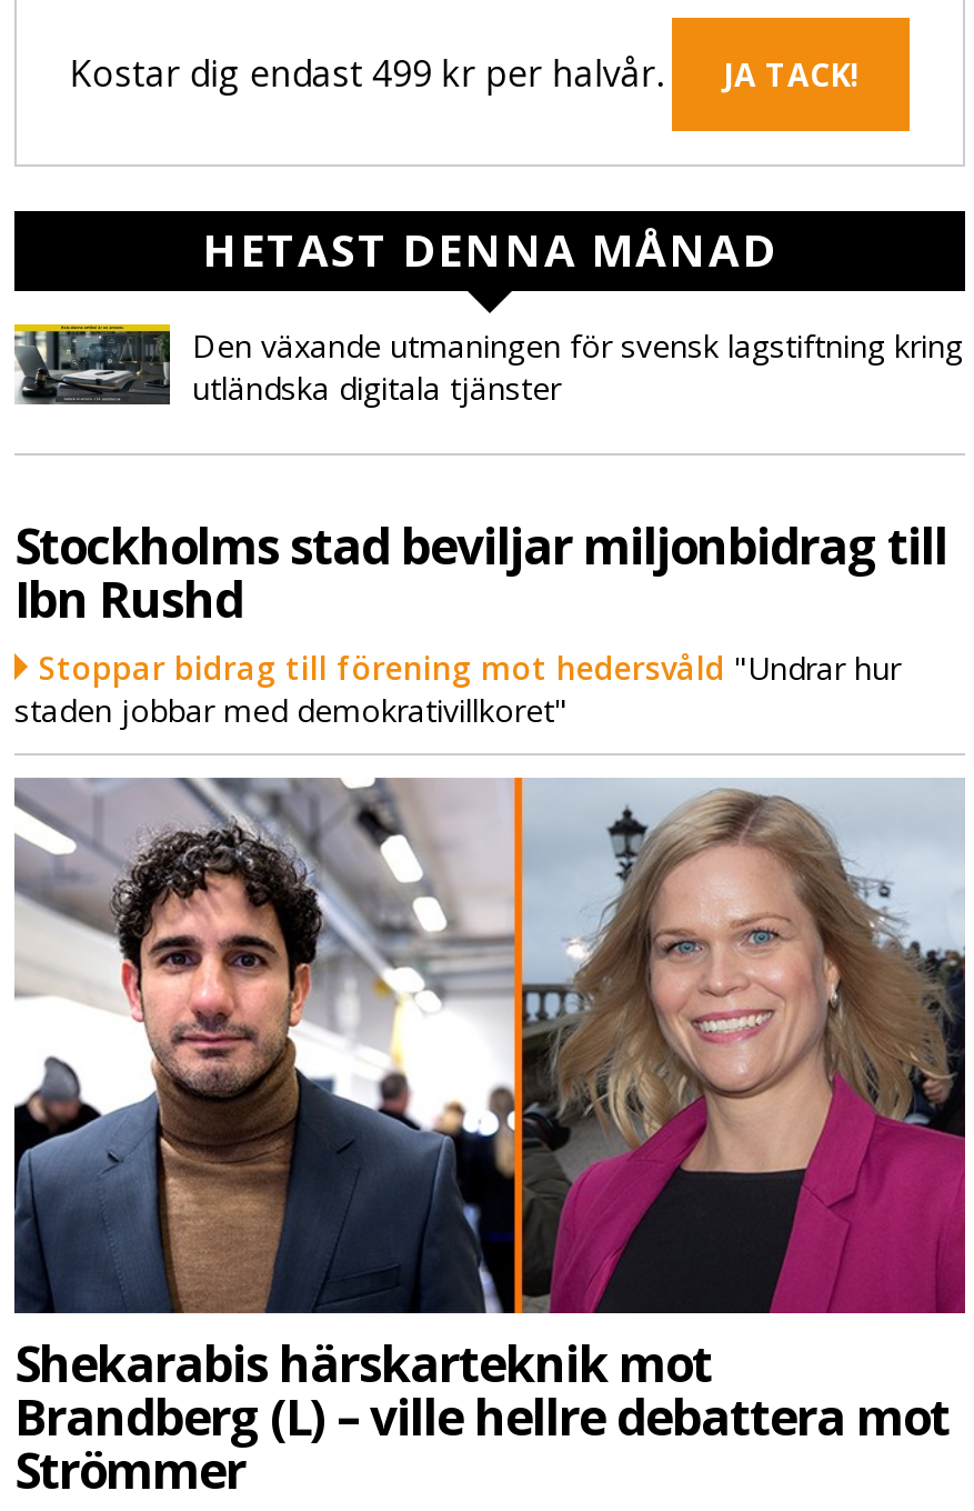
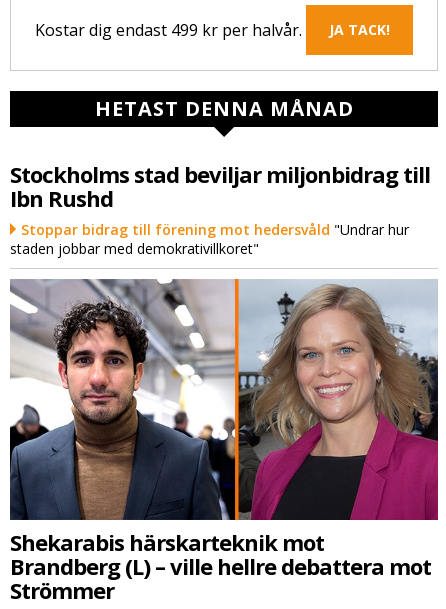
- [image]
- Den växande utmaningen för svensk lagstiftning kring
- utländska digitala tjänster
